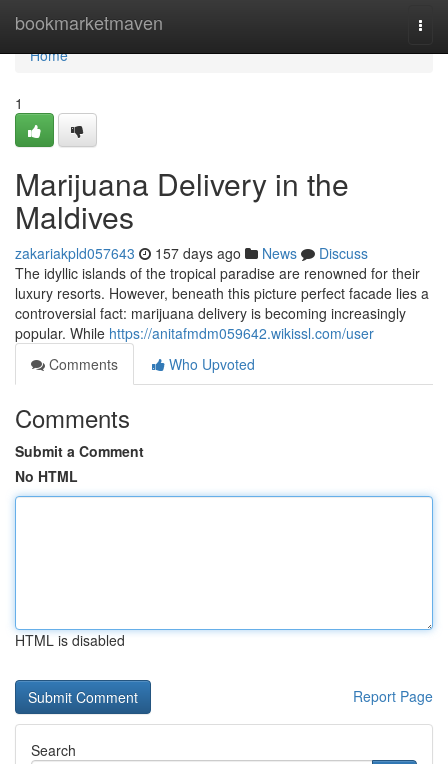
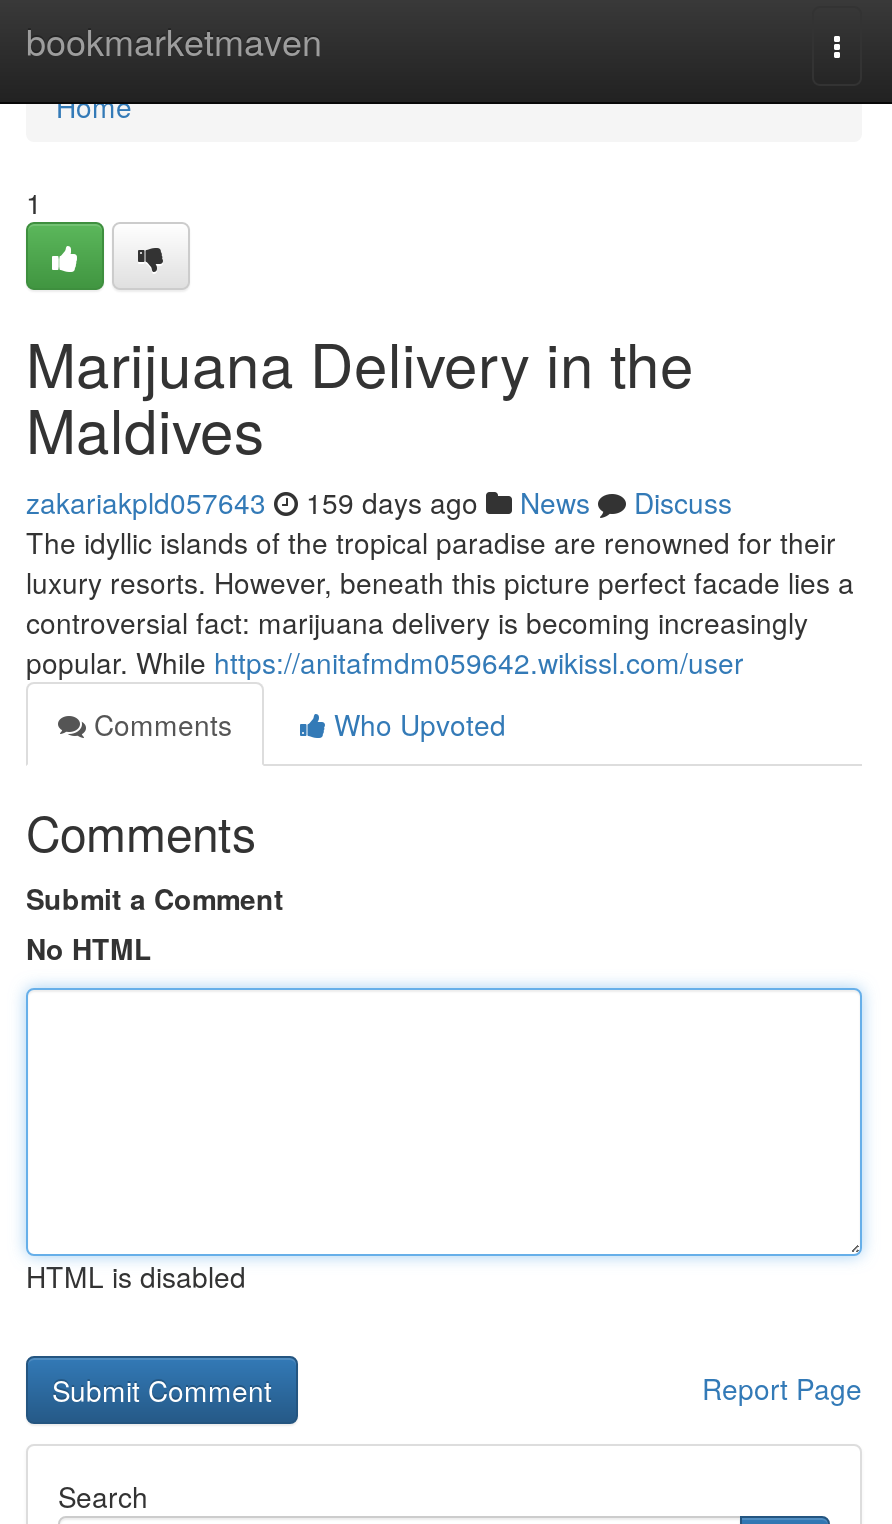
- zakariakpld057643 157 days ago News Discuss
+ zakariakpld057643 159 days ago News Discuss
